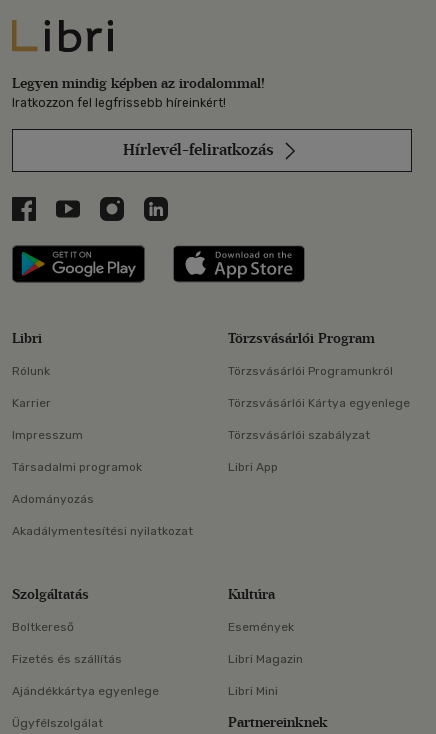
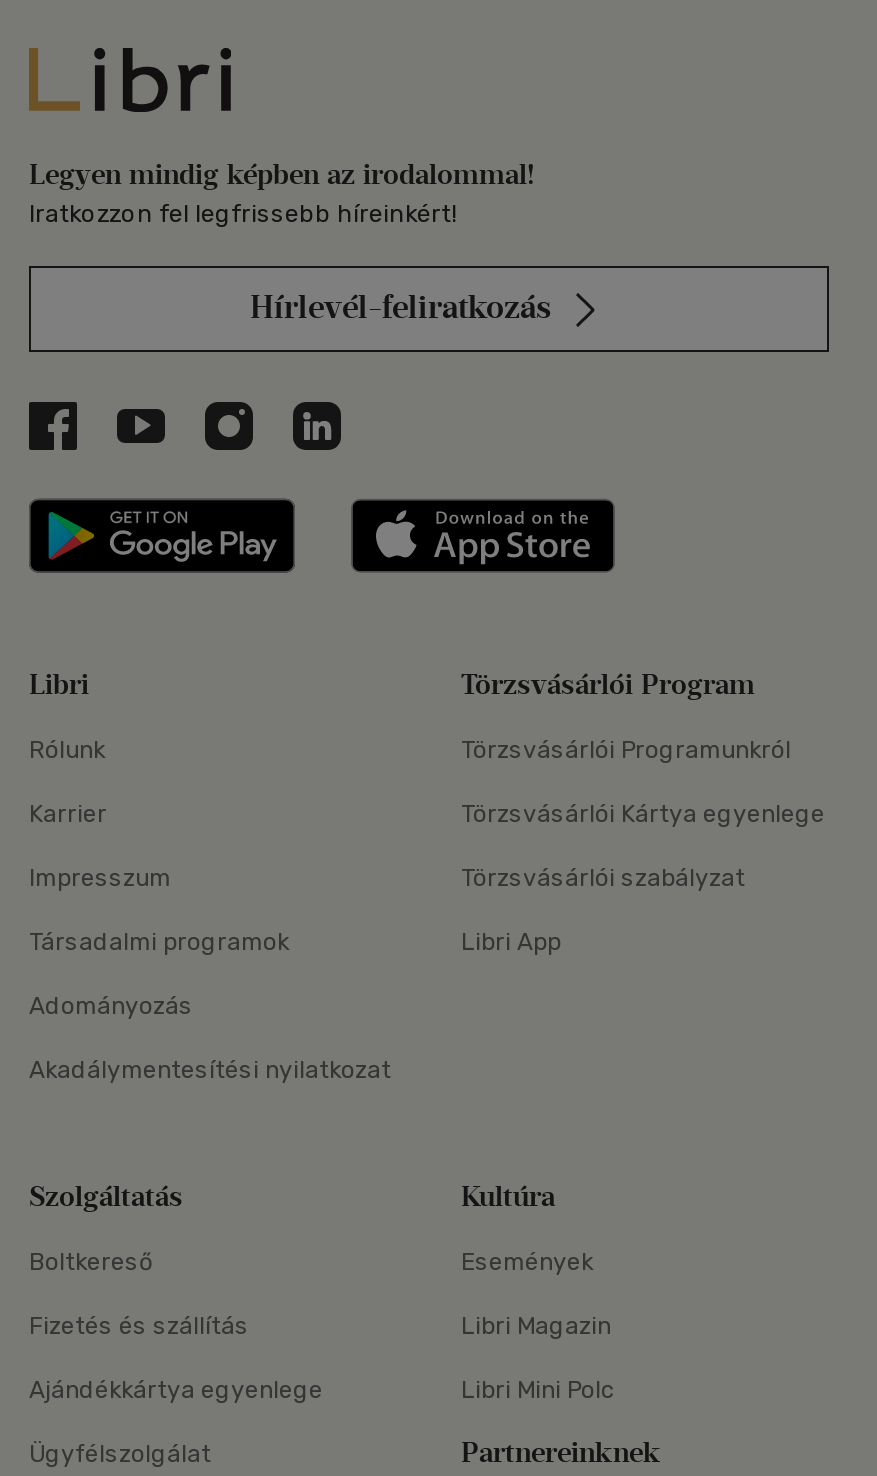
- Libri Mini
+ Libri Mini Polc
